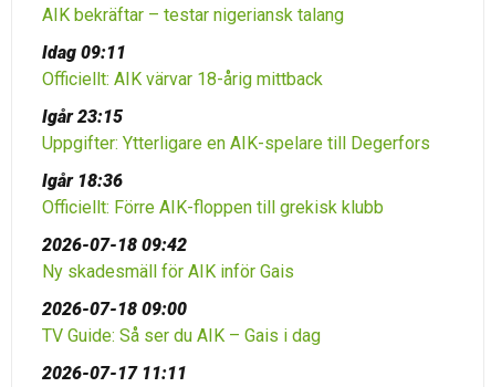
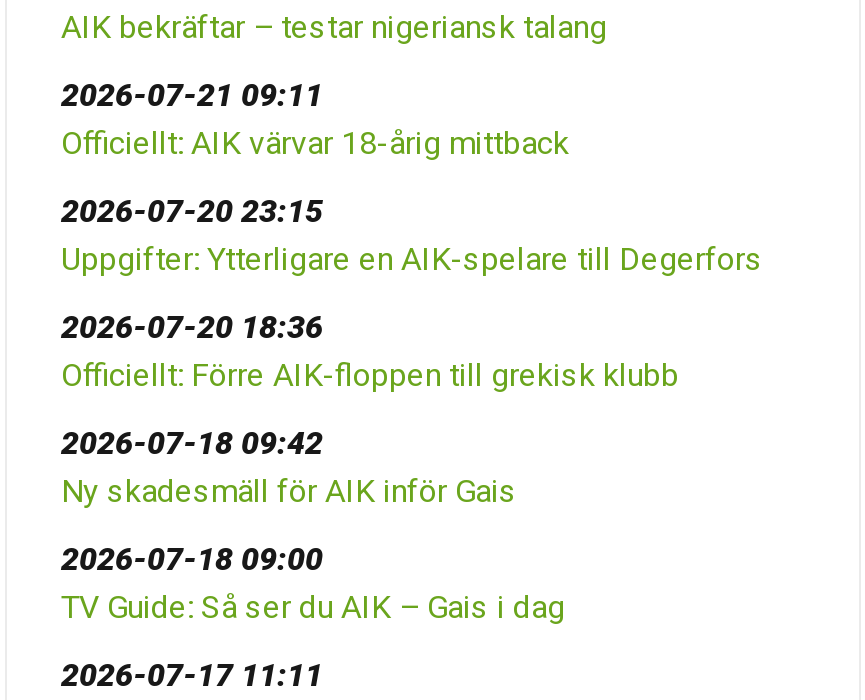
- Idag 09:11
+ 2026-07-21 09:11

- Igår 23:15
+ 2026-07-20 23:15

- Igår 18:36
+ 2026-07-20 18:36
